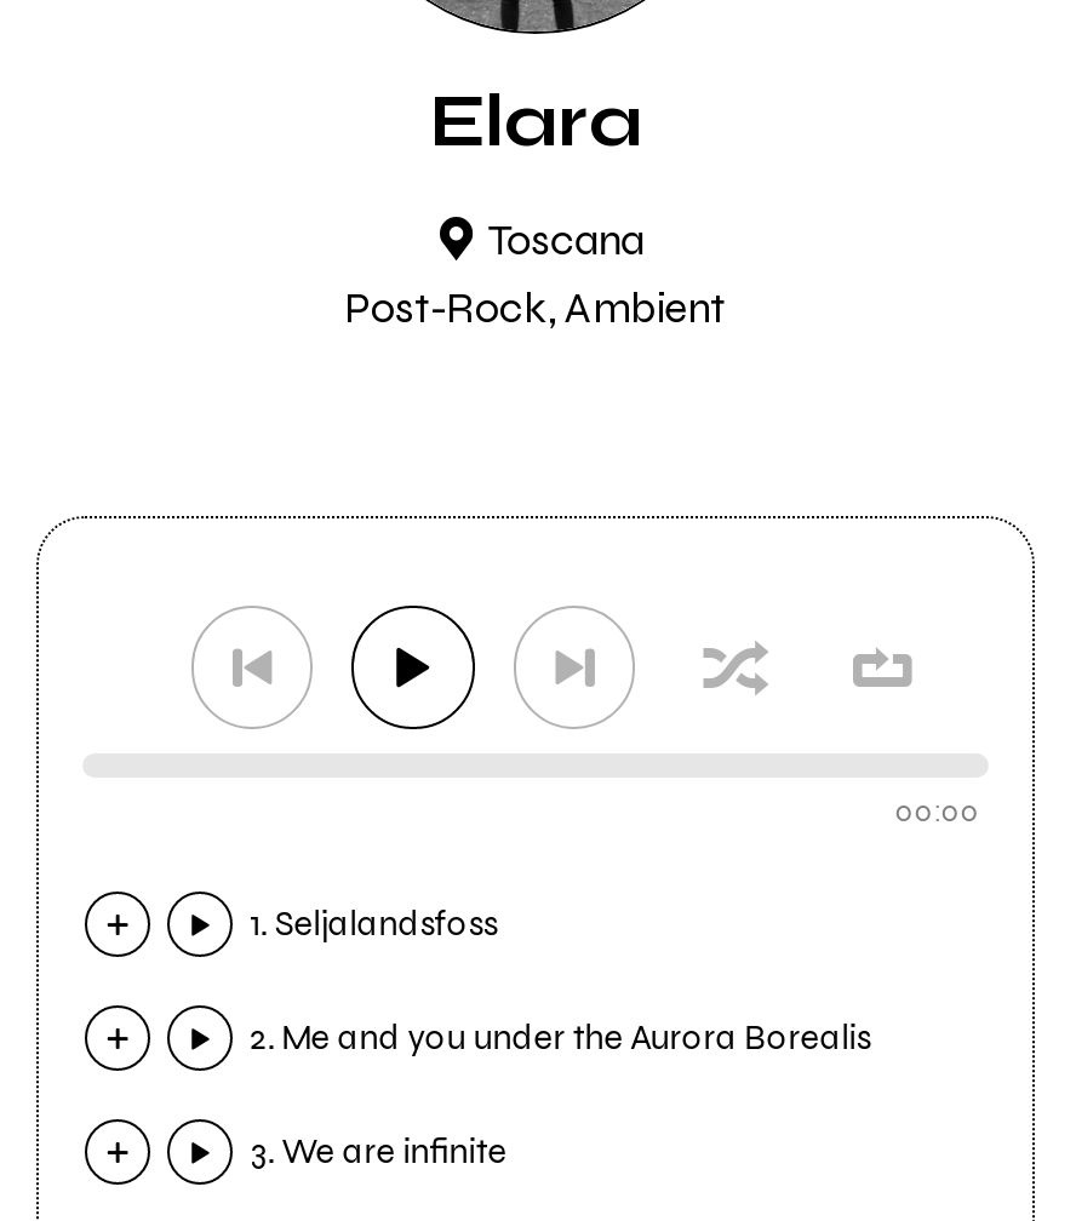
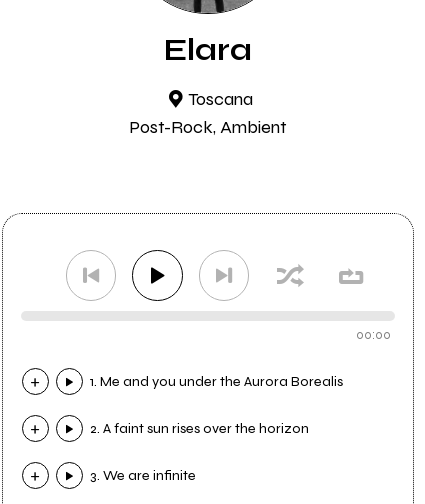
- 1. Seljalandsfoss
+ 1. Me and you under the Aurora Borealis

- 2. Me and you under the Aurora Borealis
+ 2. A faint sun rises over the horizon
